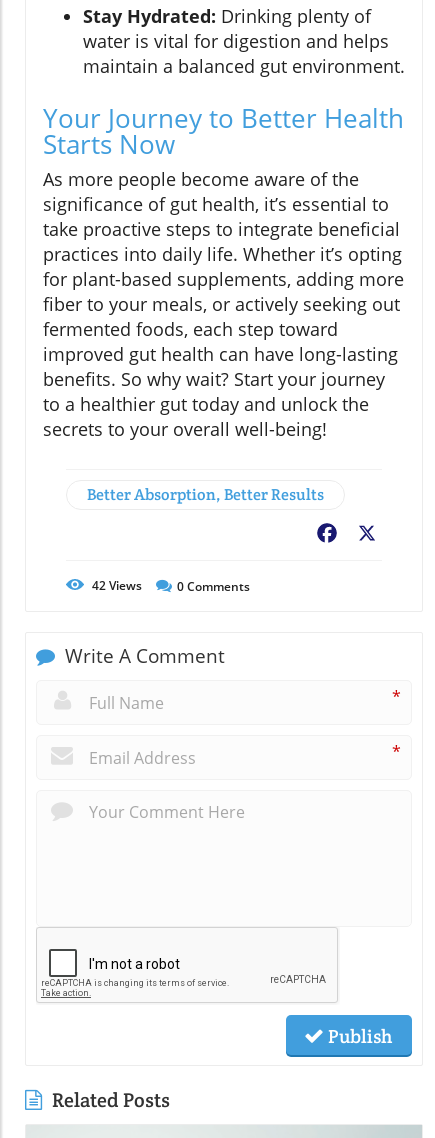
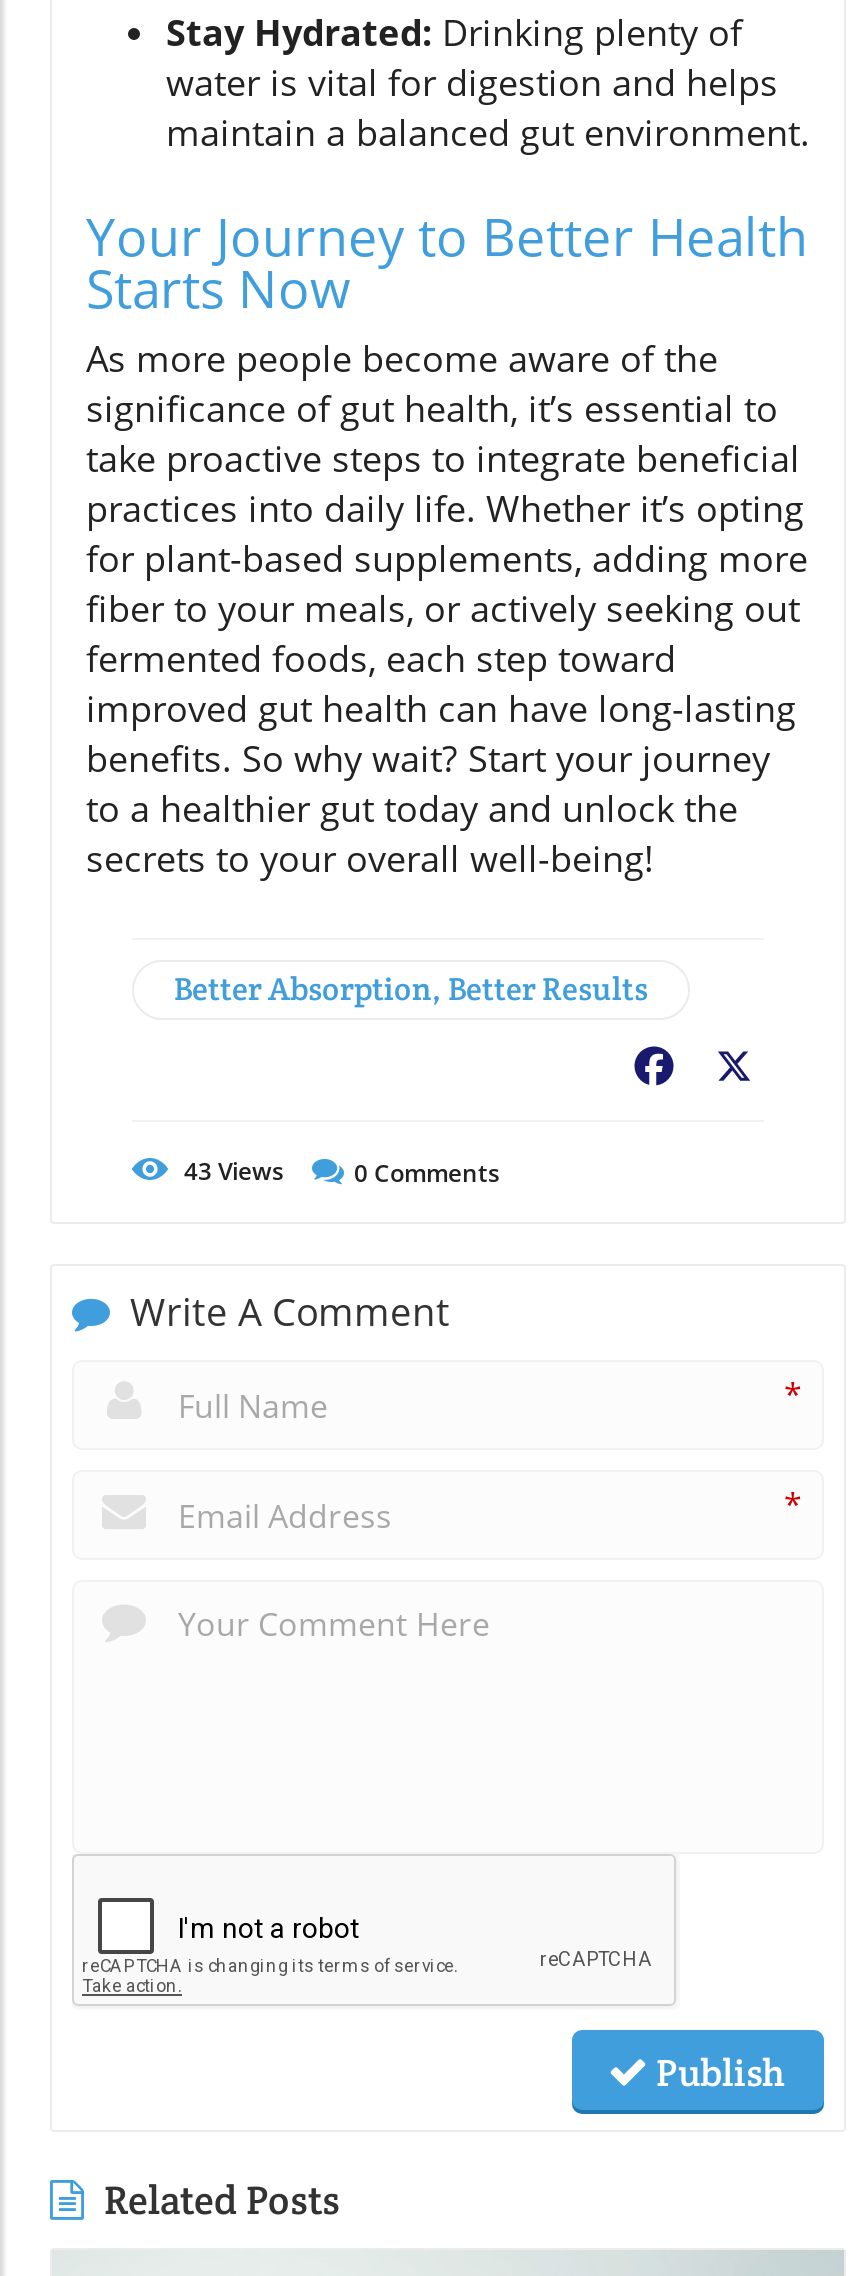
- 42 Views
+ 43 Views
